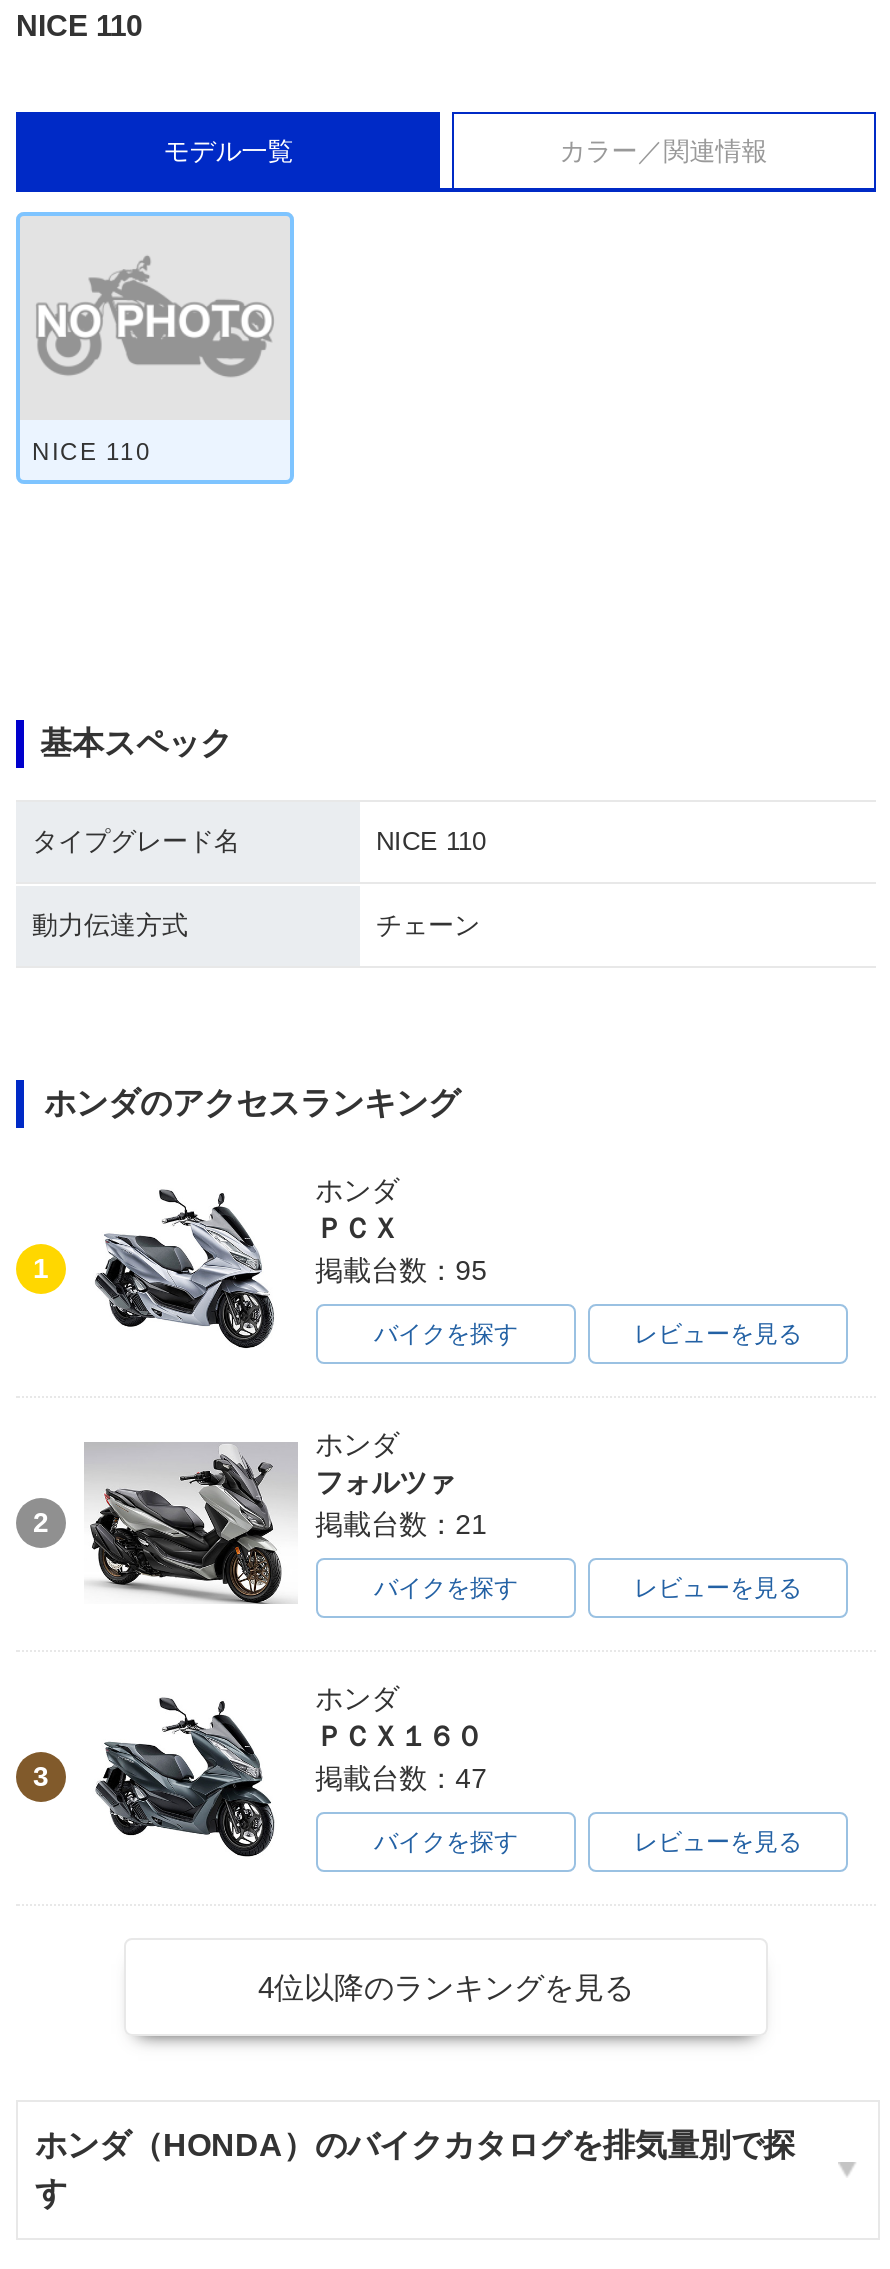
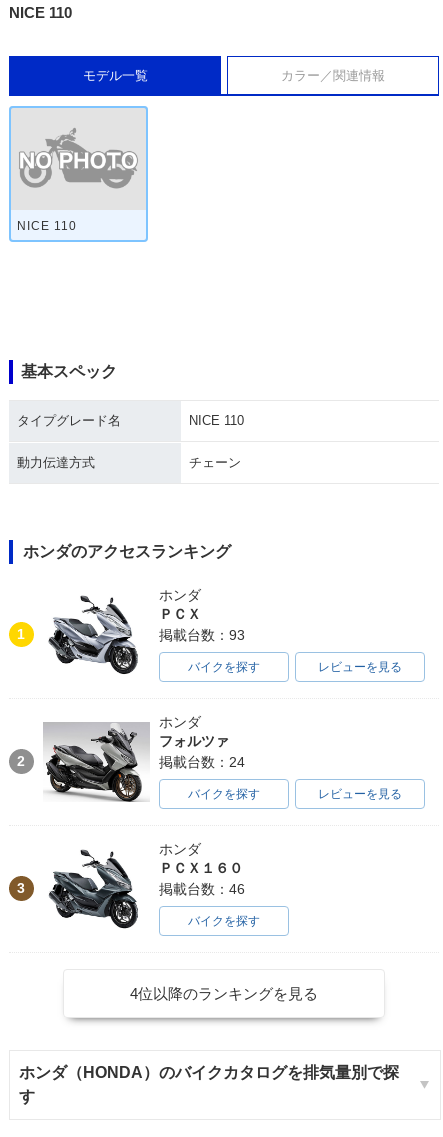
- 掲載台数：95
+ 掲載台数：93

- 掲載台数：21
+ 掲載台数：24

- 掲載台数：47
+ 掲載台数：46

- レビューを見る
